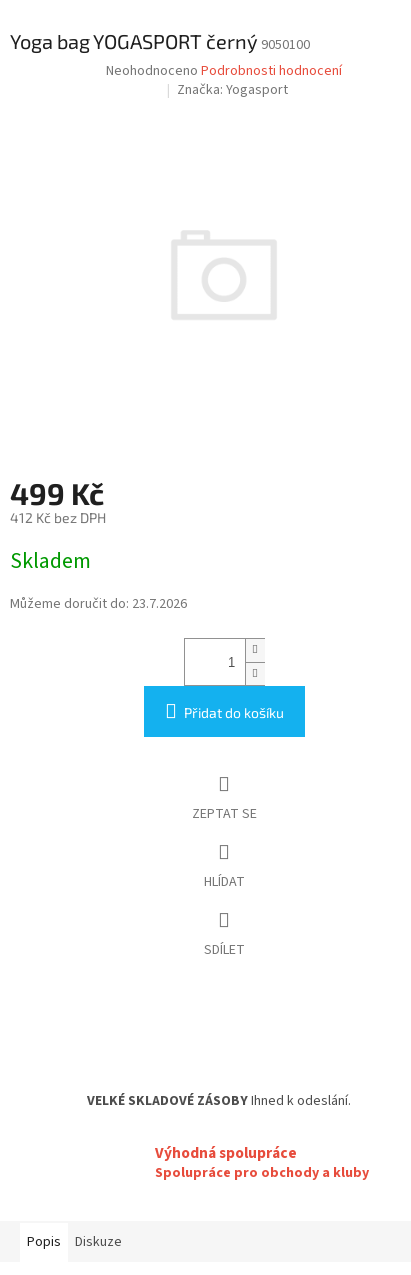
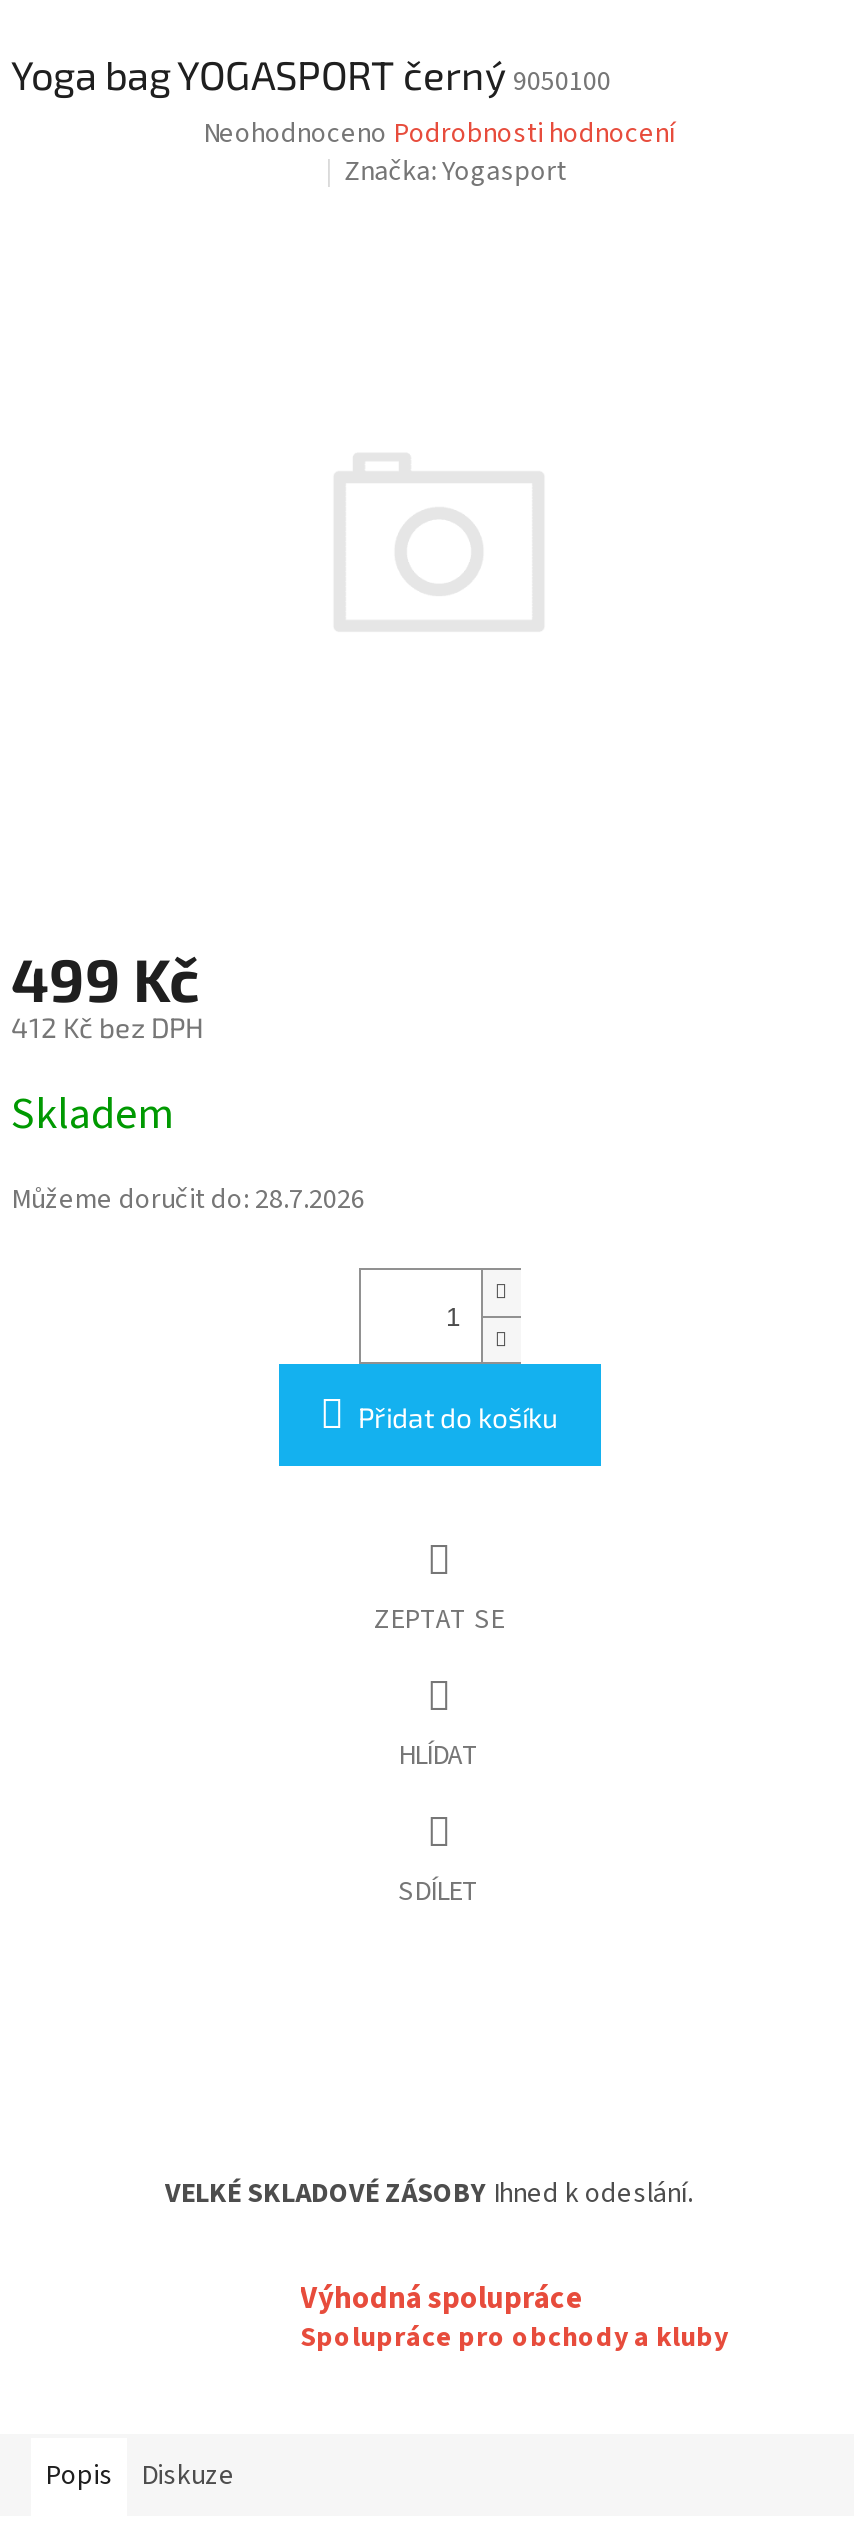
- Můžeme doručit do: 23.7.2026
+ Můžeme doručit do: 28.7.2026
